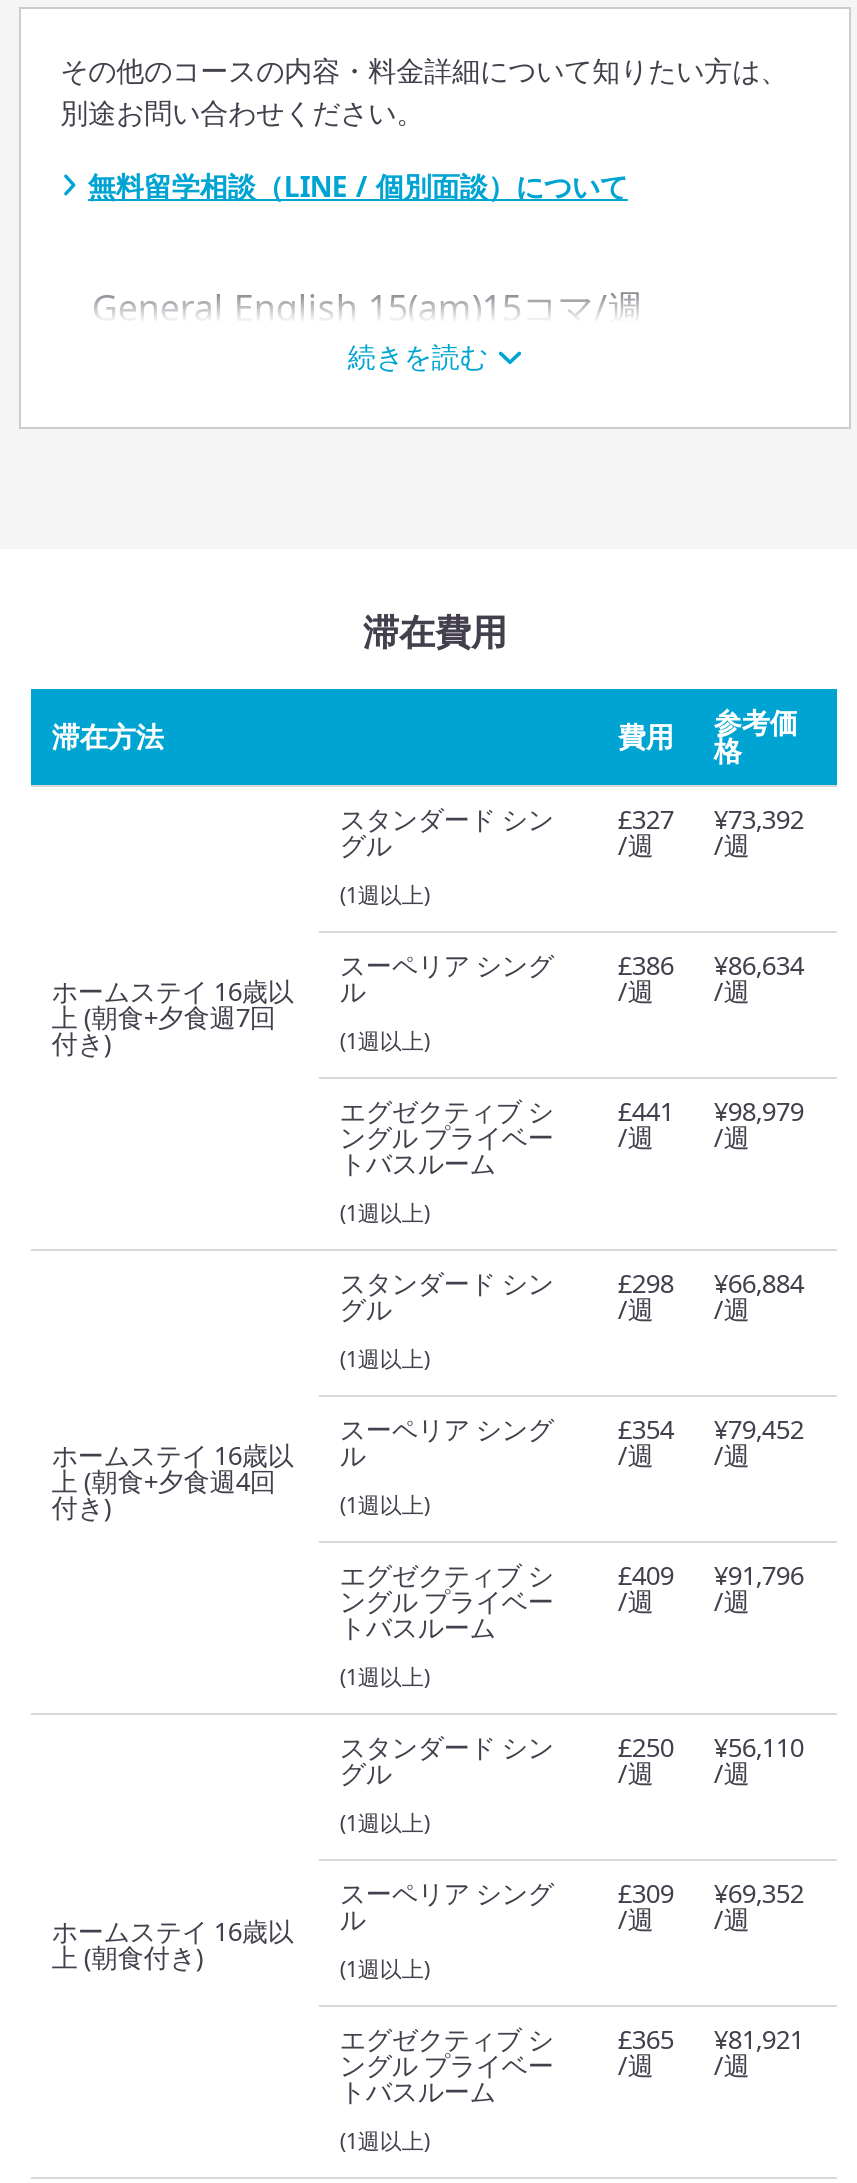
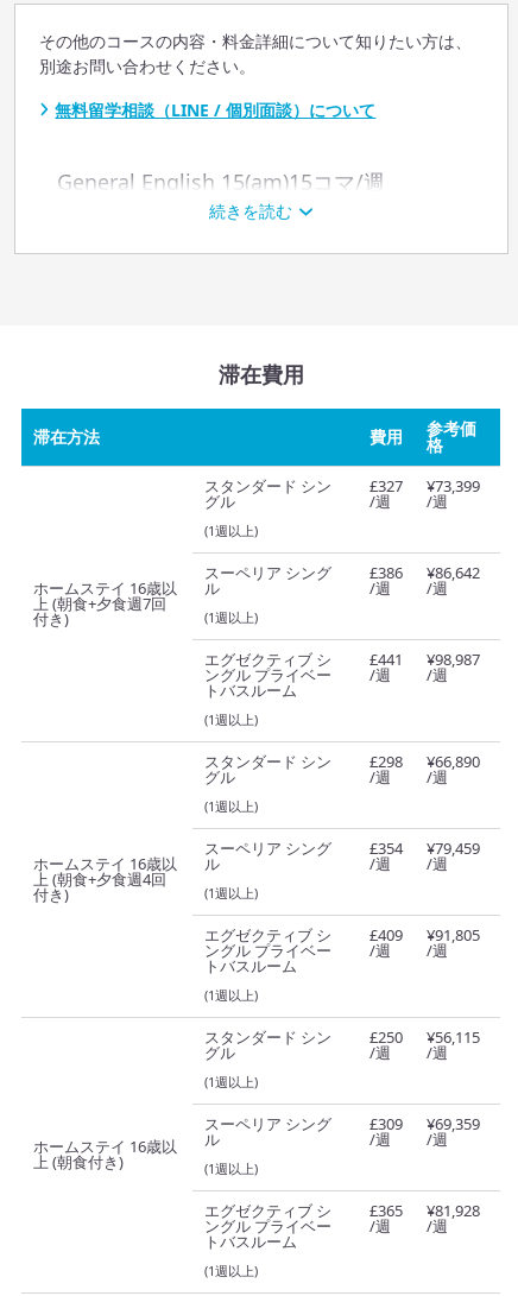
- ¥73,392
+ ¥73,399

- ¥86,634
+ ¥86,642

- ¥98,979
+ ¥98,987

- ¥66,884
+ ¥66,890

- スーペリア シング £354 ¥79,452
+ スーペリア シング £354 ¥79,459

- エグゼクティブ シ £409 ¥91,796
+ エグゼクティブ シ £409 ¥91,805

- ¥56,110
+ ¥56,115

- スーペリア シング £309 ¥69,352
+ スーペリア シング £309 ¥69,359

- エグゼクティブ シ £365 ¥81,921
+ エグゼクティブ シ £365 ¥81,928
